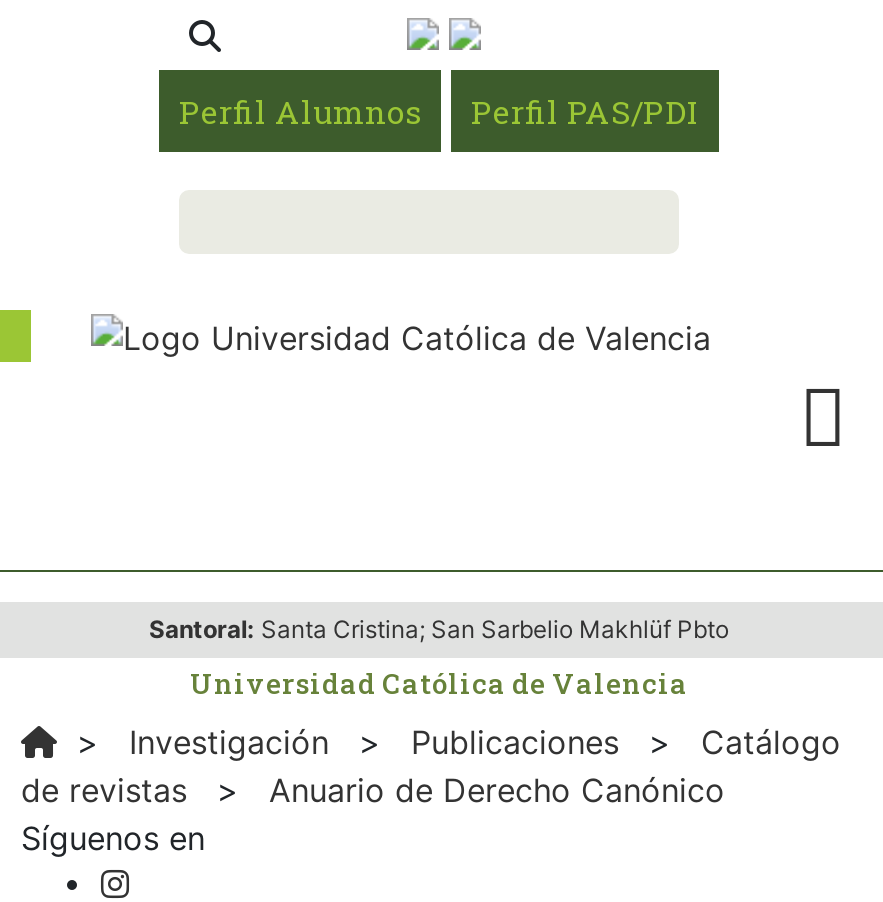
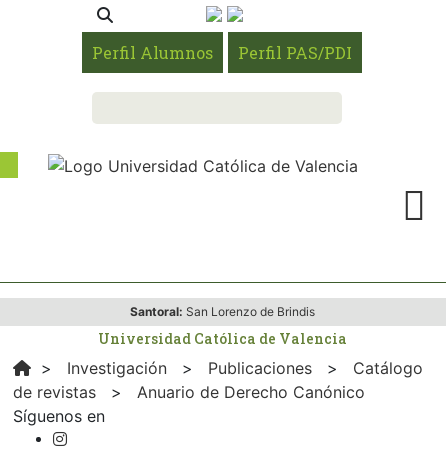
- Santoral: Santa Cristina; San Sarbelio Makhlüf Pbto
+ Santoral: San Lorenzo de Brindis
